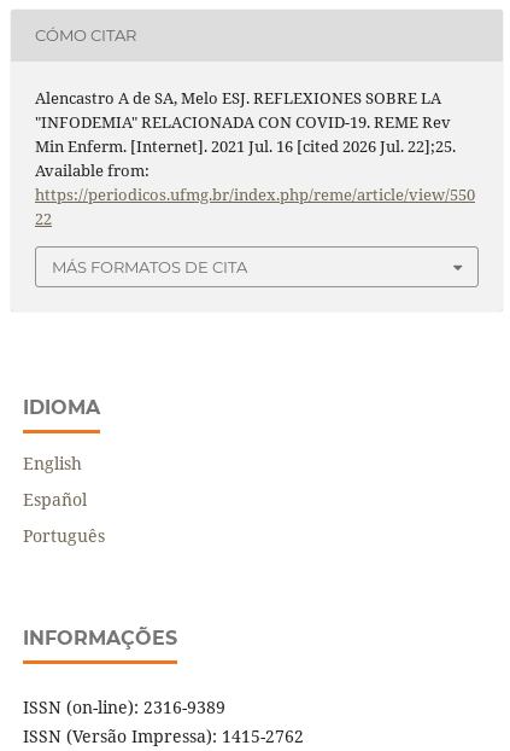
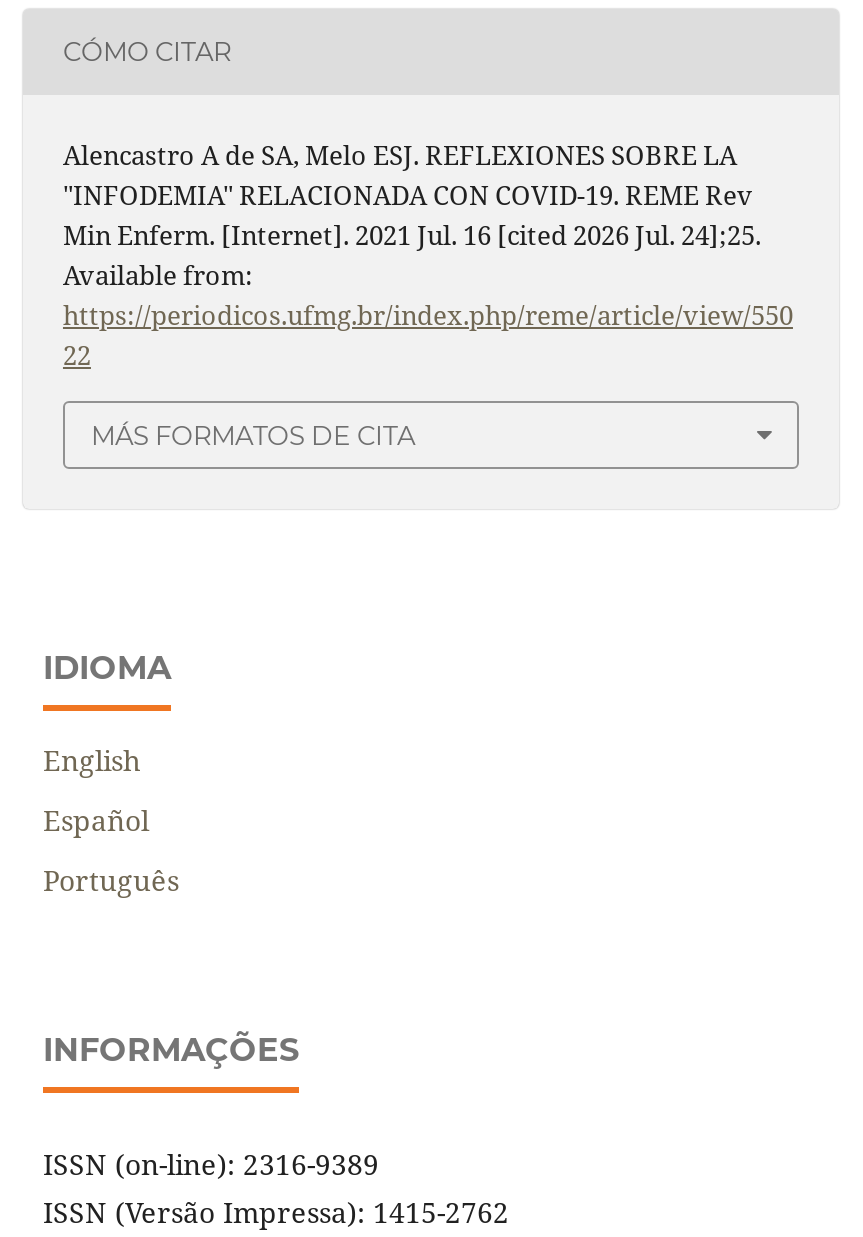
- Min Enferm. [Internet]. 2021 Jul. 16 [cited 2026 Jul. 22];25.
+ Min Enferm. [Internet]. 2021 Jul. 16 [cited 2026 Jul. 24];25.
